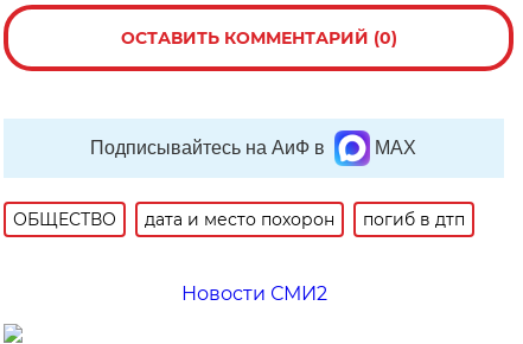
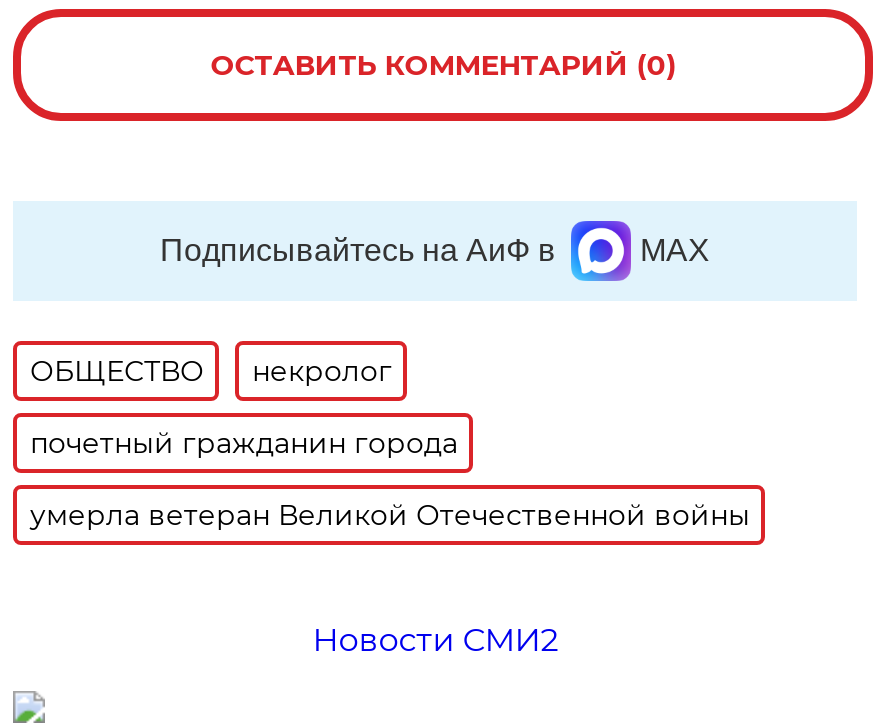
- дата и место похорон
- погиб в дтп
+ некролог
+ почетный гражданин города
+ умерла ветеран Великой Отечественной войны
